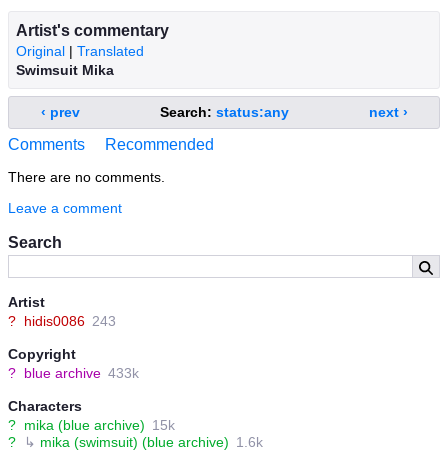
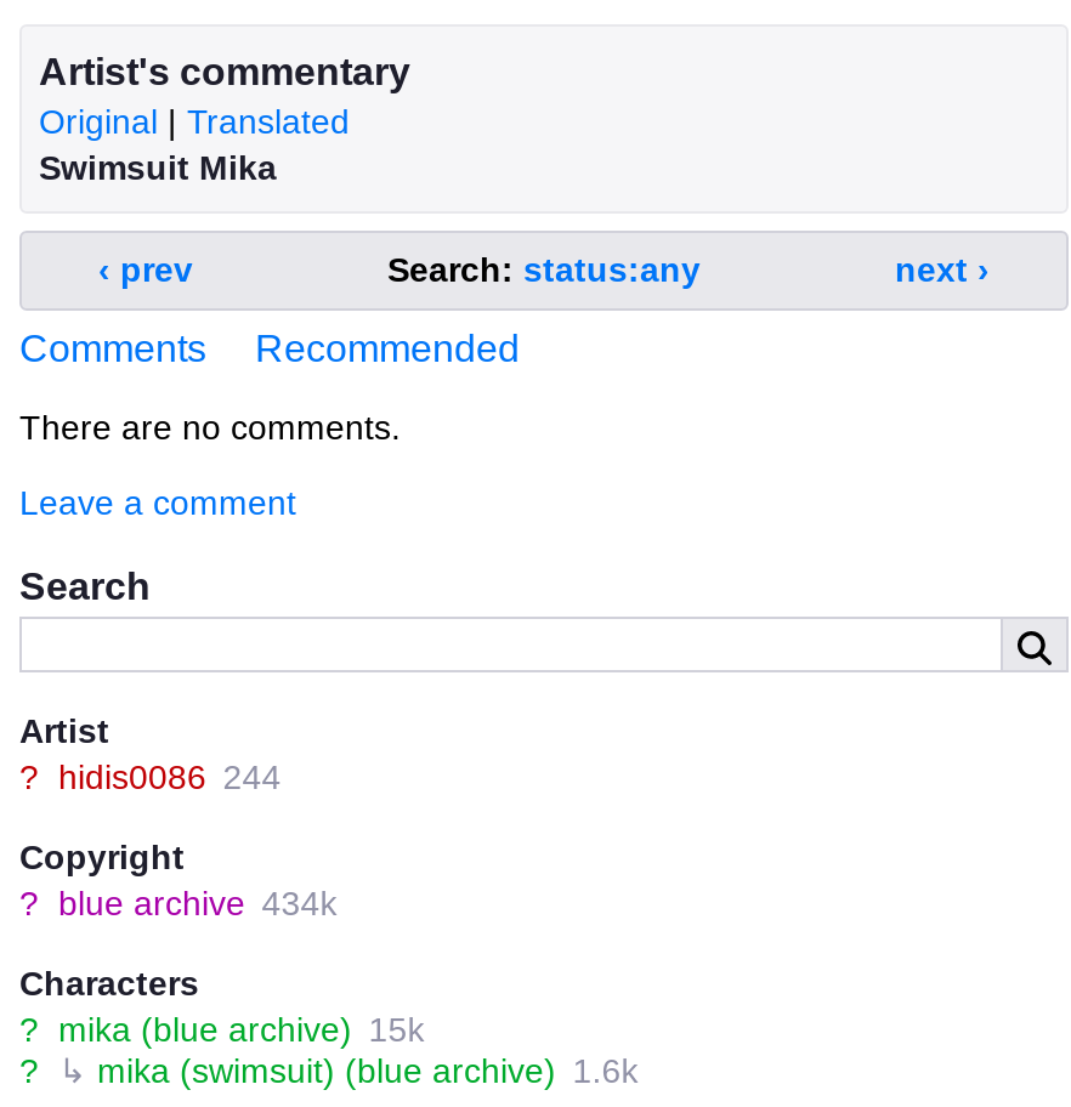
- ? hidis0086 243
+ ? hidis0086 244

- ? blue archive 433k
+ ? blue archive 434k
